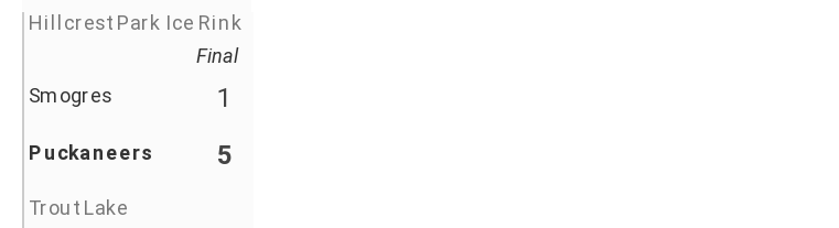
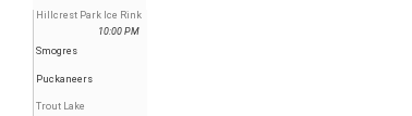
- Final
+ 10:00 PM

- 1

- 5
